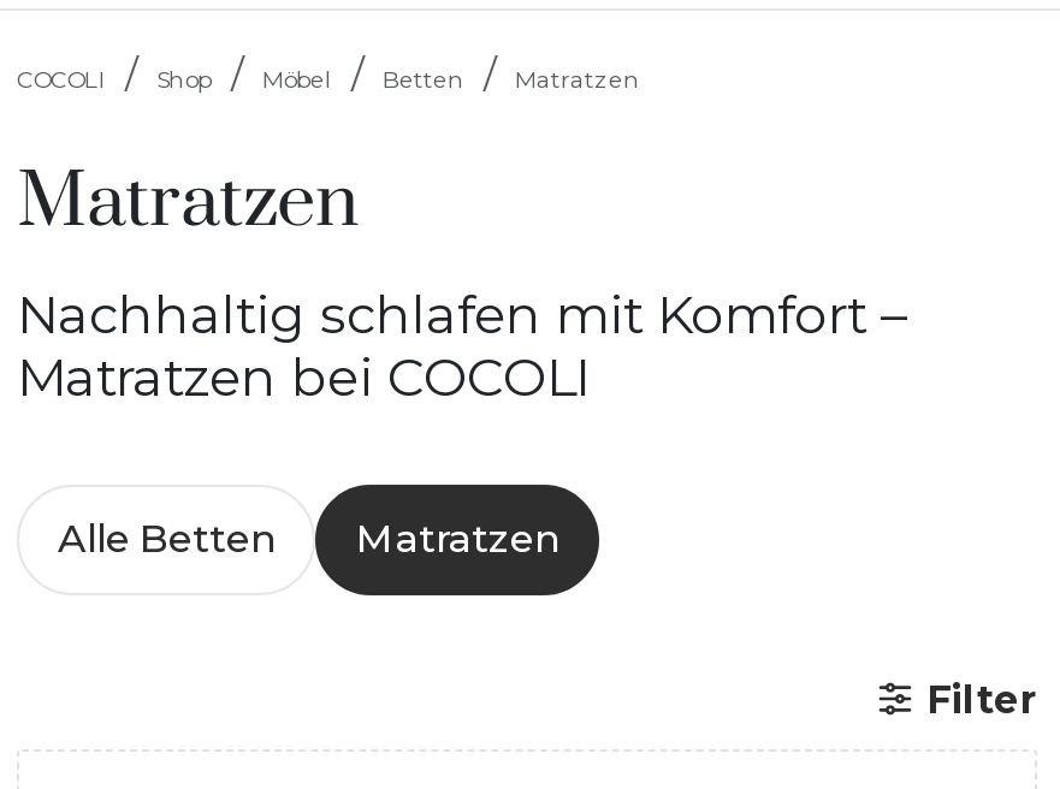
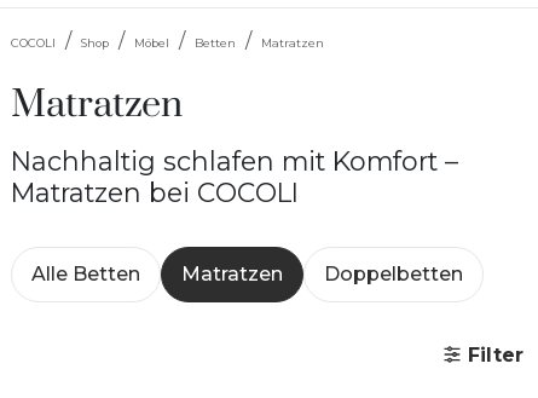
+ Doppelbetten
